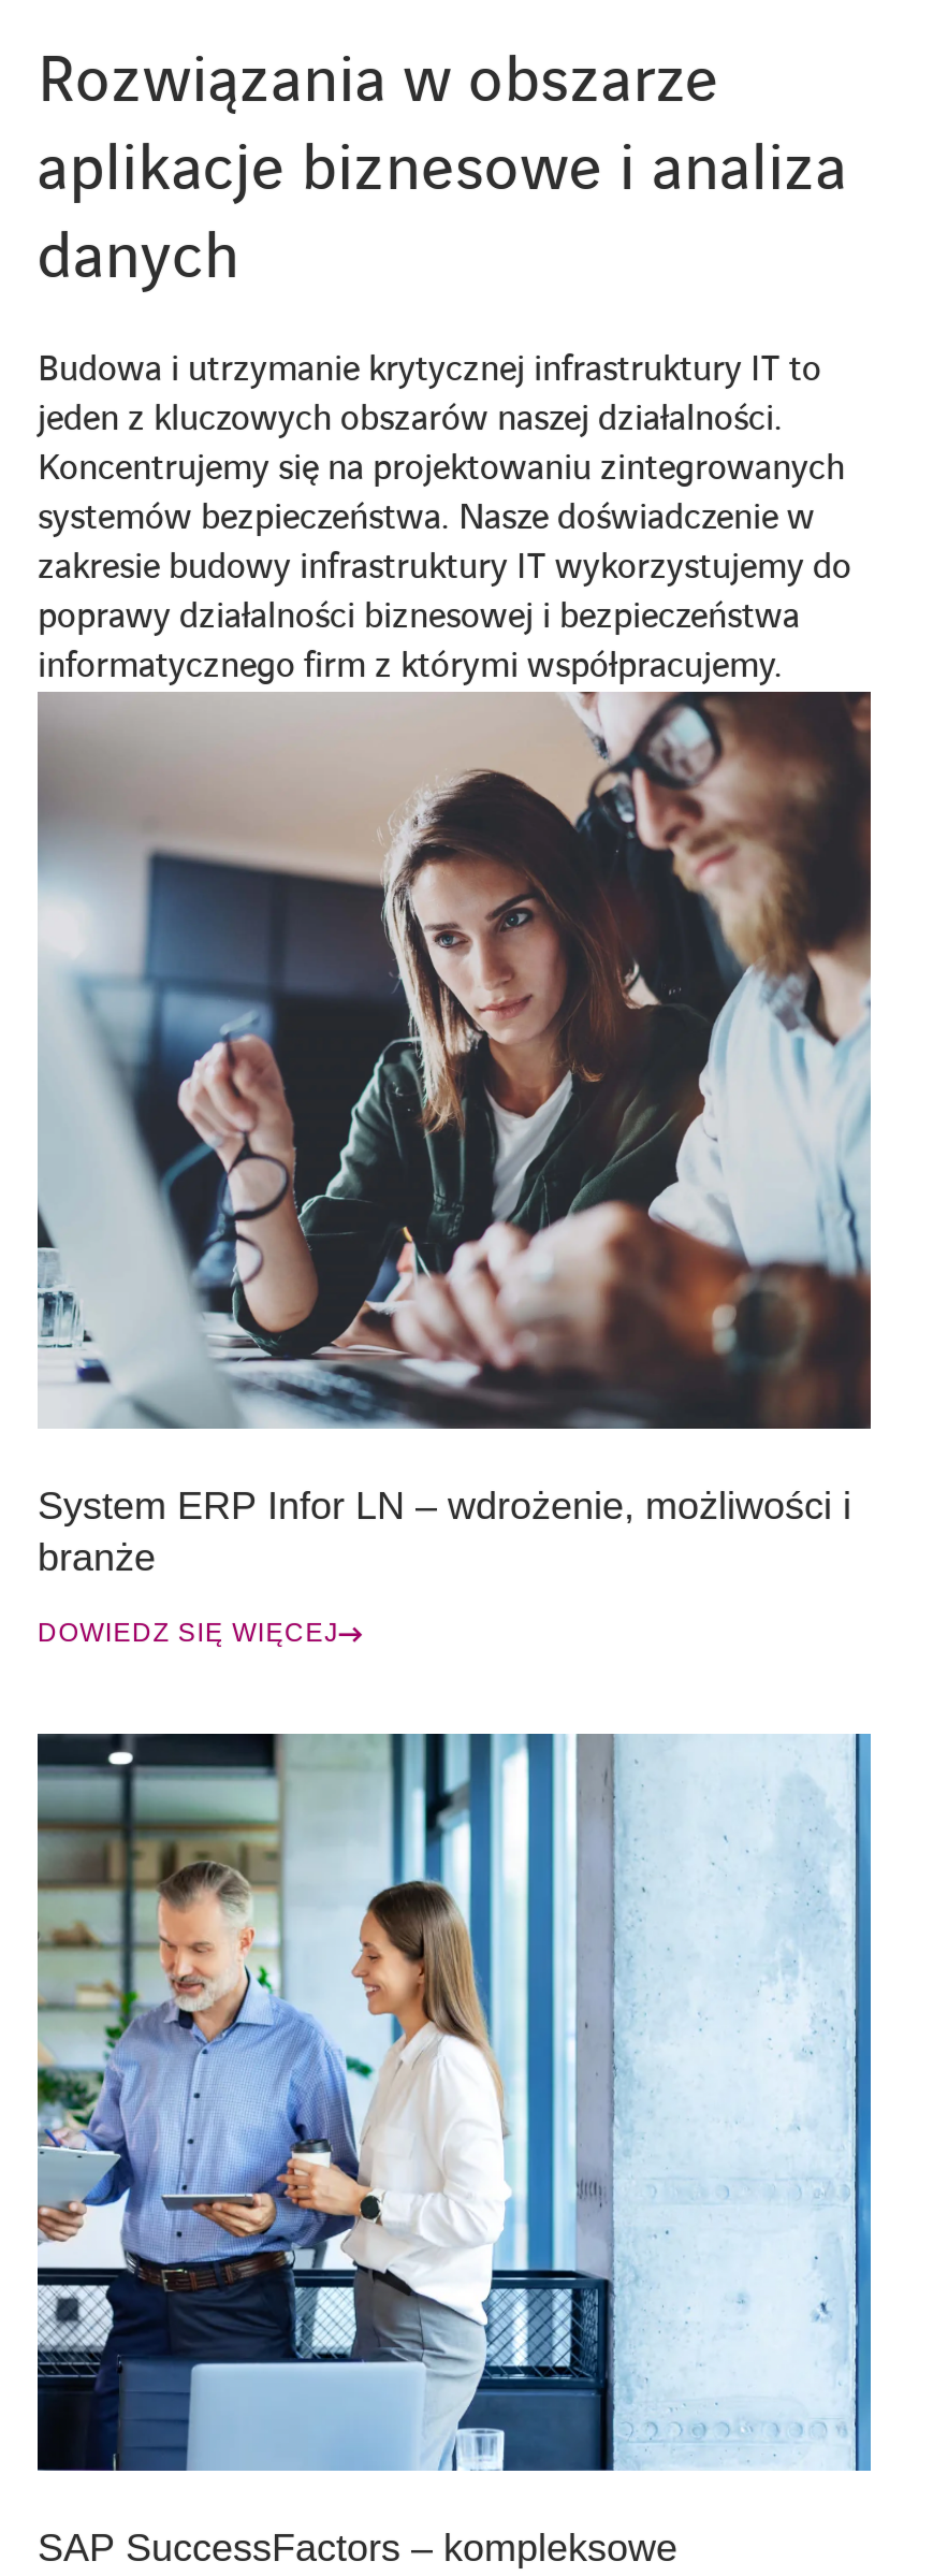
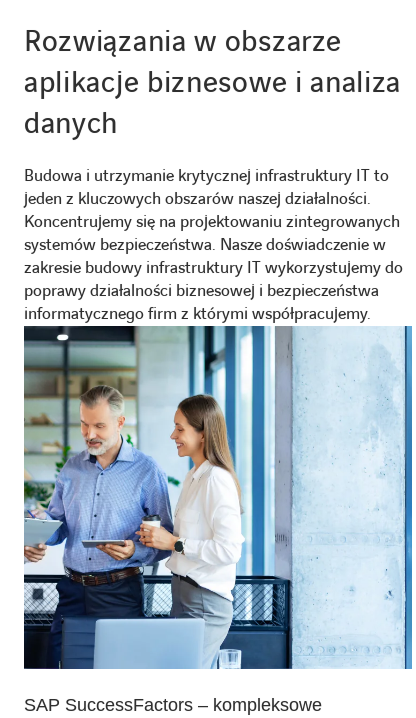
- [image]
- System ERP Infor LN – wdrożenie, możliwości i
- branże
- DOWIEDZ SIĘ WIĘCEJ
